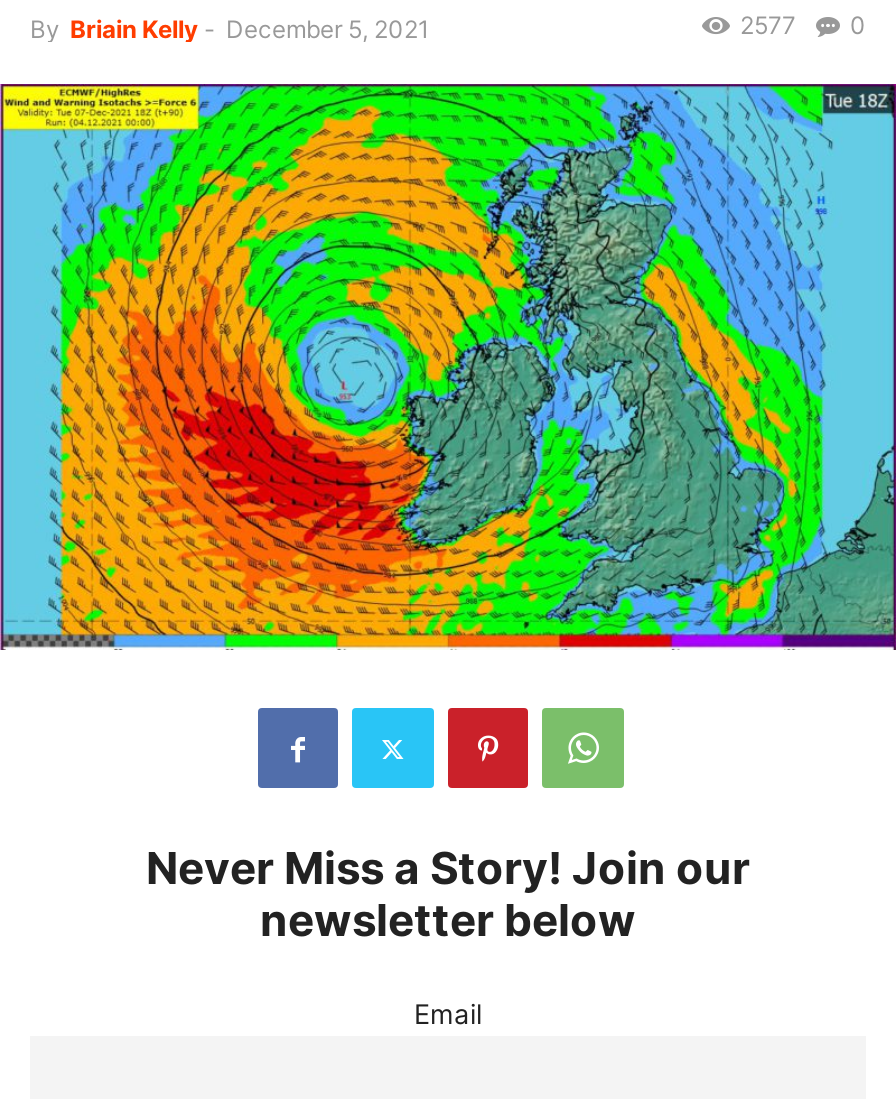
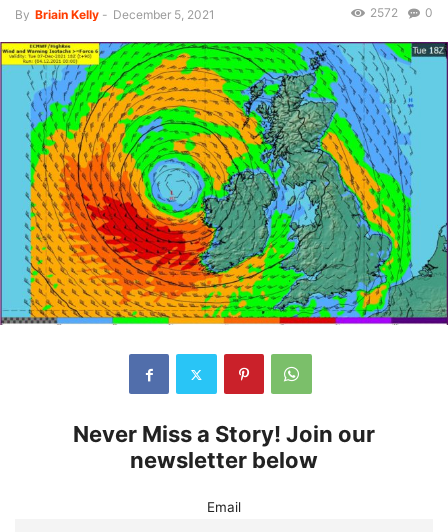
- 2577 0
+ 2572 0
